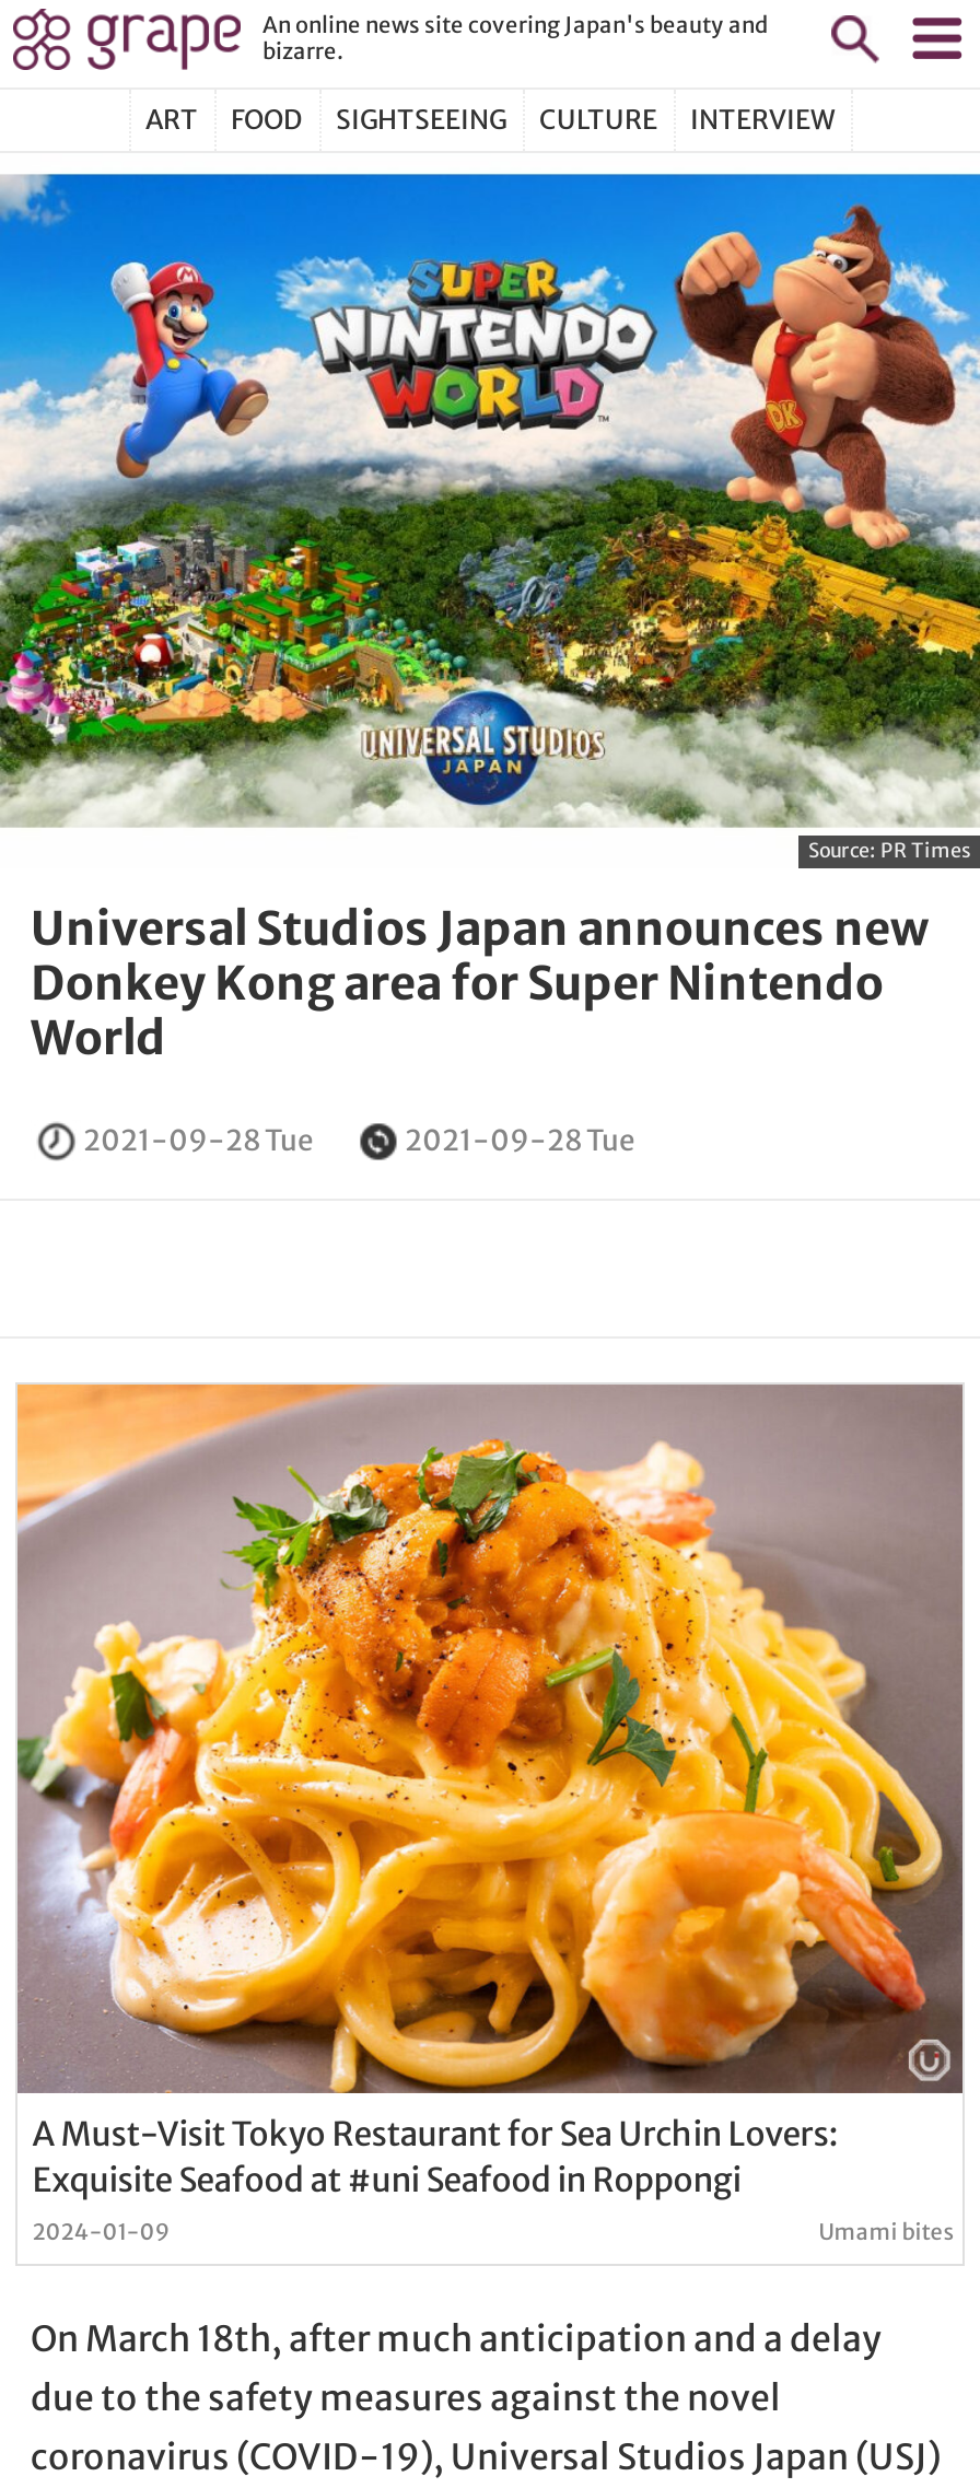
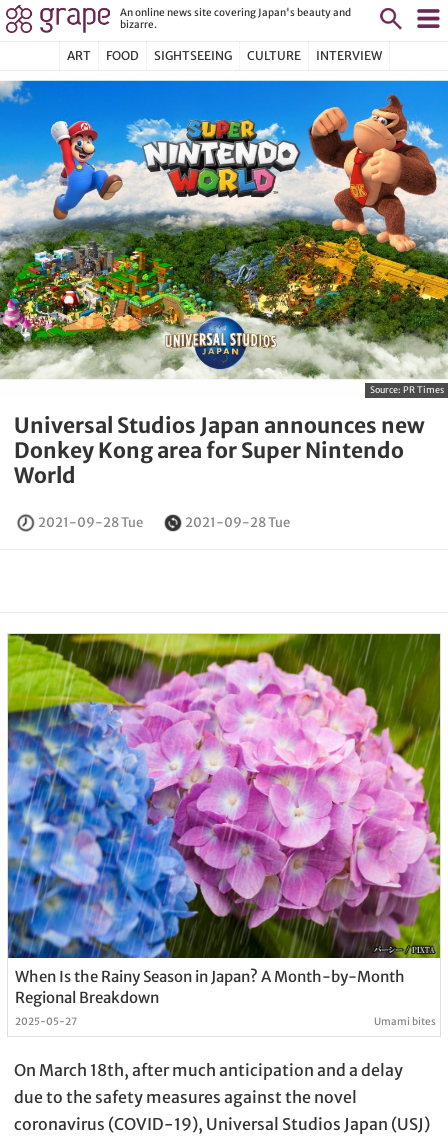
- [image]
- A Must-Visit Tokyo Restaurant for Sea Urchin Lovers:
- Exquisite Seafood at #uni Seafood in Roppongi
- 2024-01-09
+ [image]
+ When Is the Rainy Season in Japan? A Month-by-Month
+ Regional Breakdown
+ 2025-05-27
